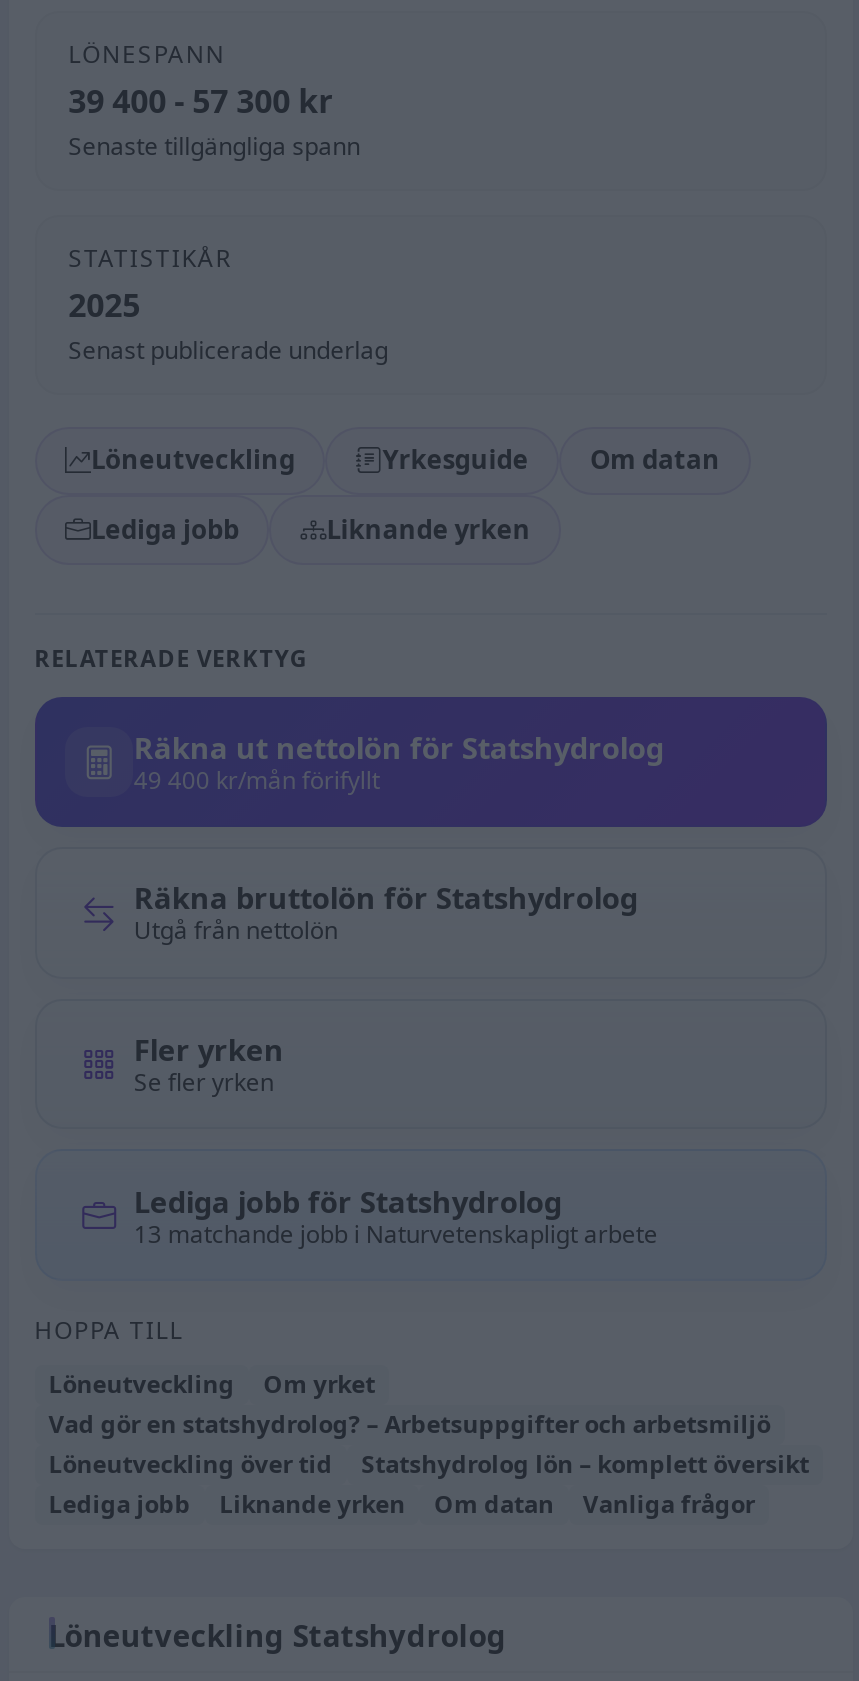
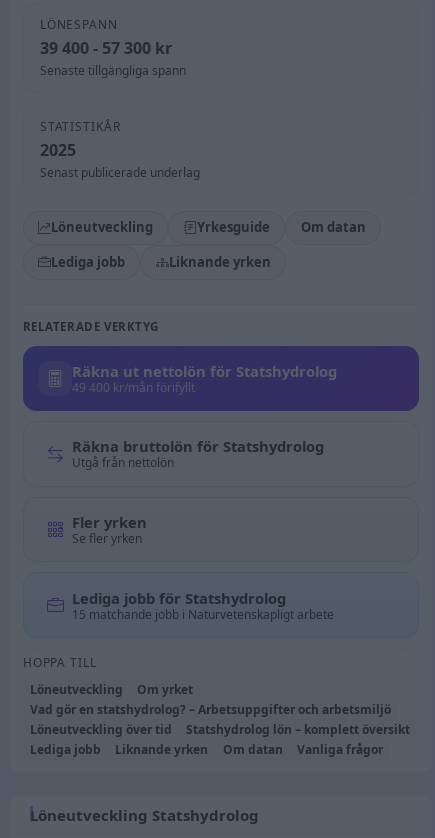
- 13 matchande jobb i Naturvetenskapligt arbete
+ 15 matchande jobb i Naturvetenskapligt arbete
